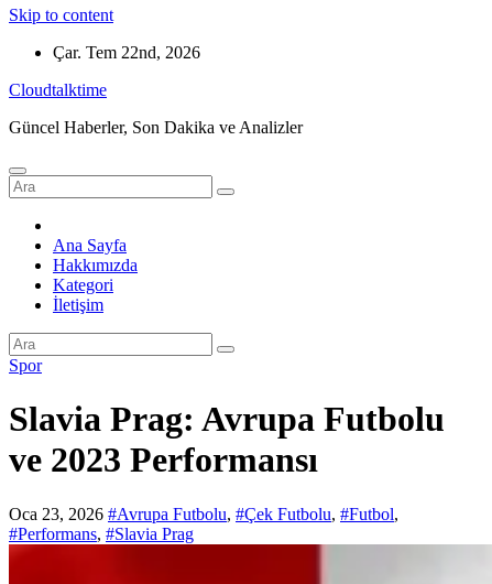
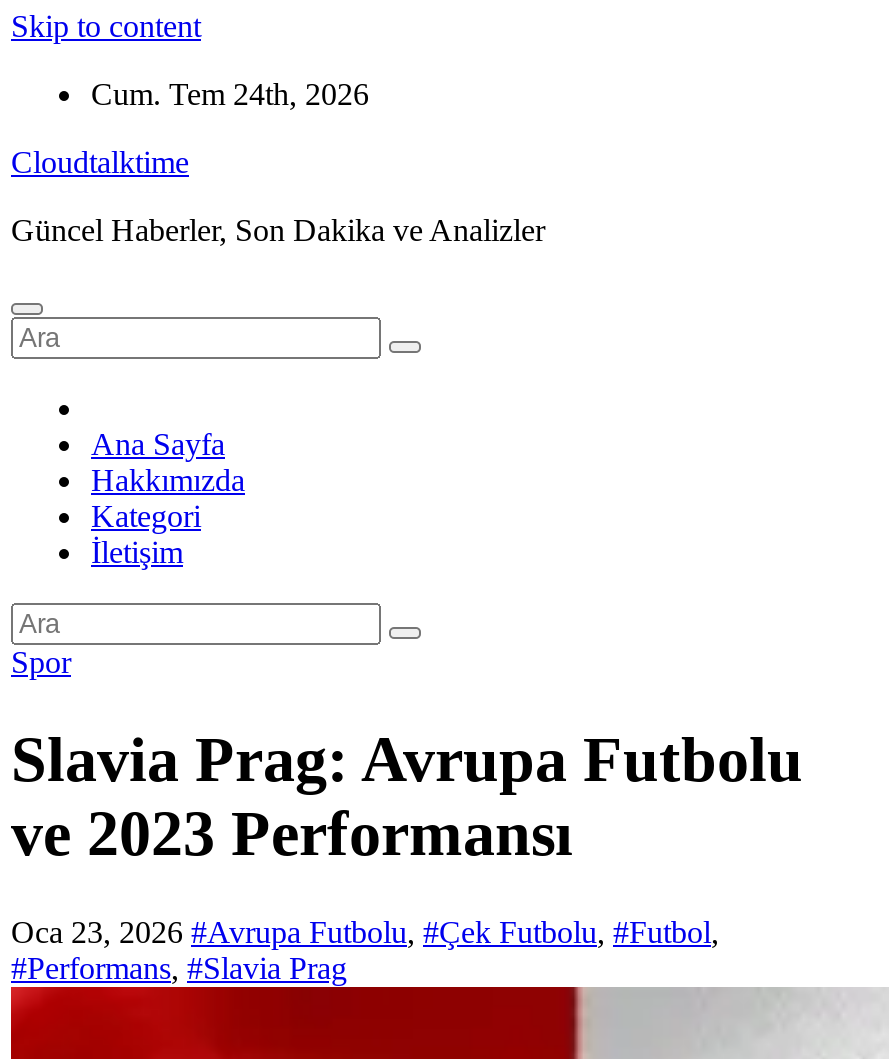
- Çar. Tem 22nd, 2026
+ Cum. Tem 24th, 2026
